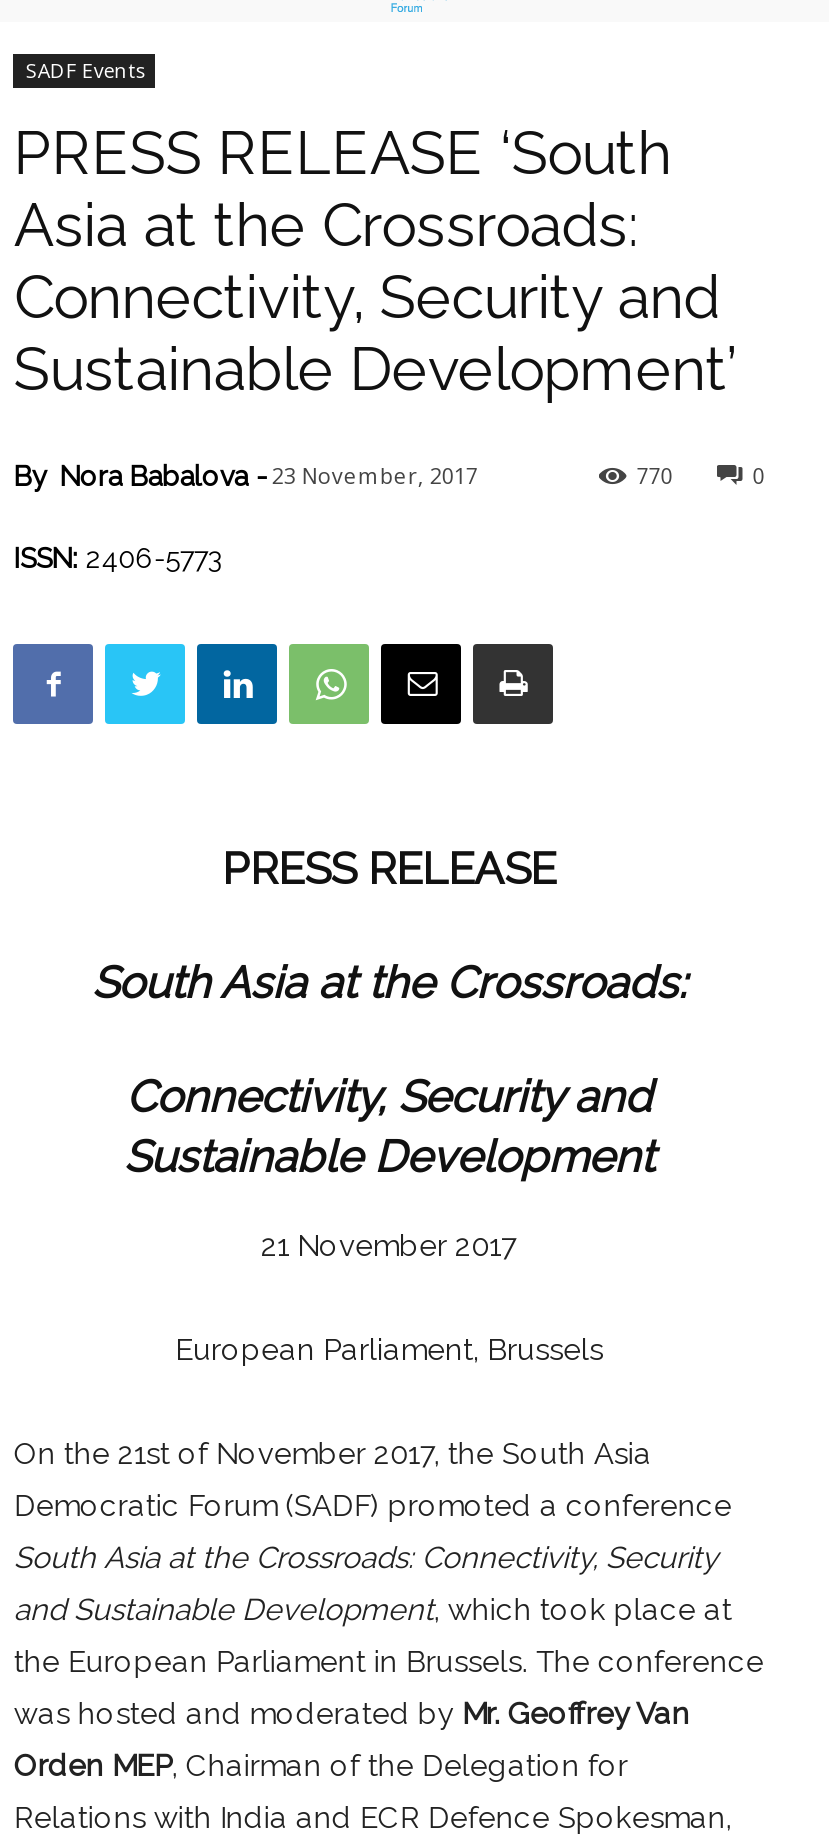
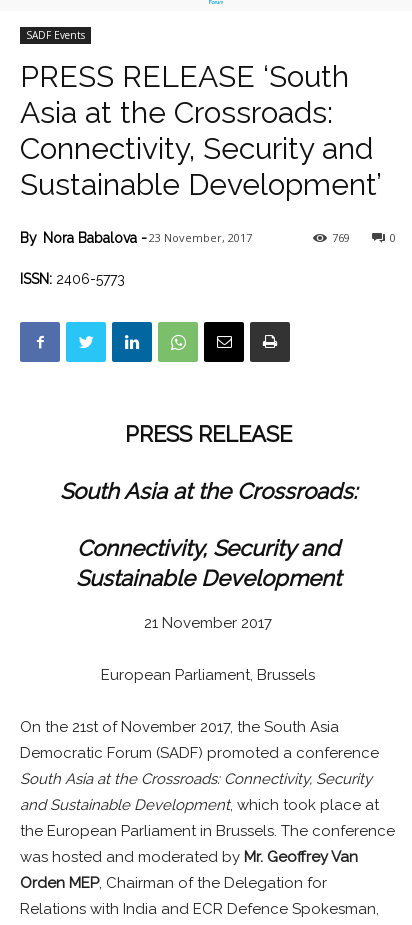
- 770
+ 769
